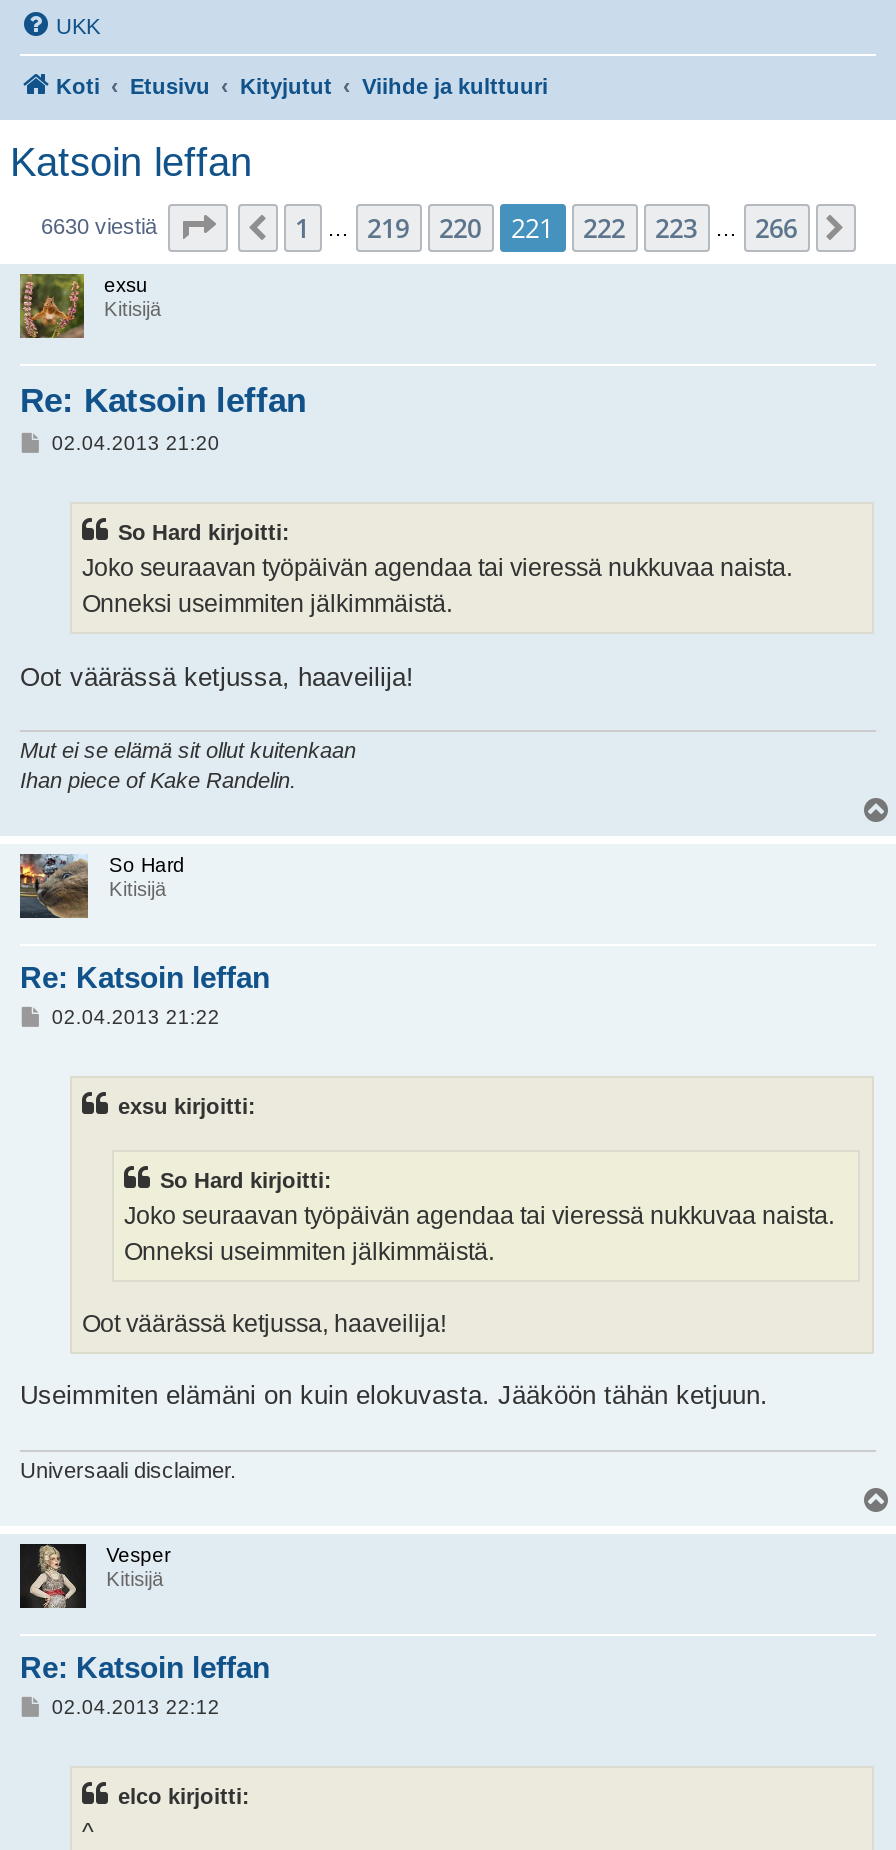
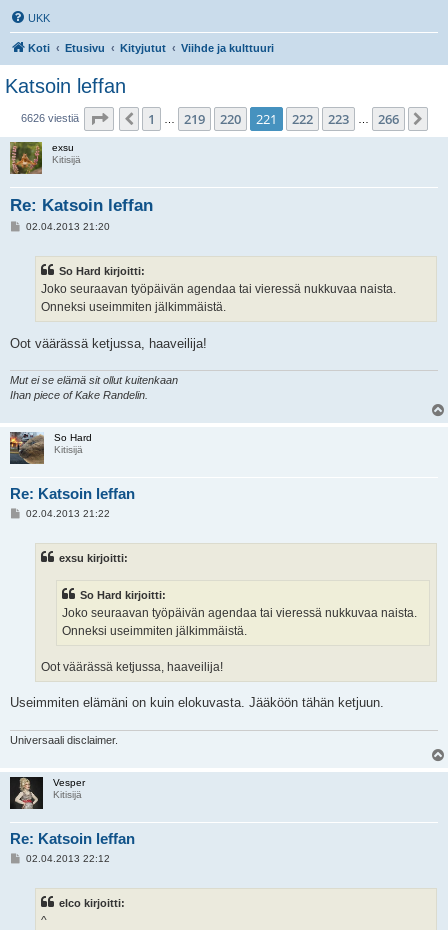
- 6630 viestiä
+ 6626 viestiä
